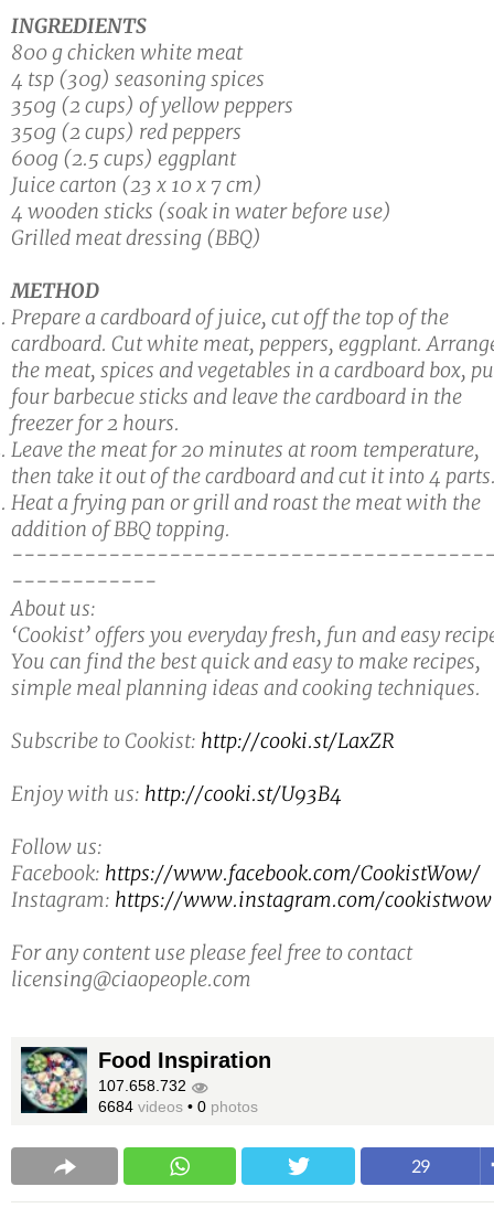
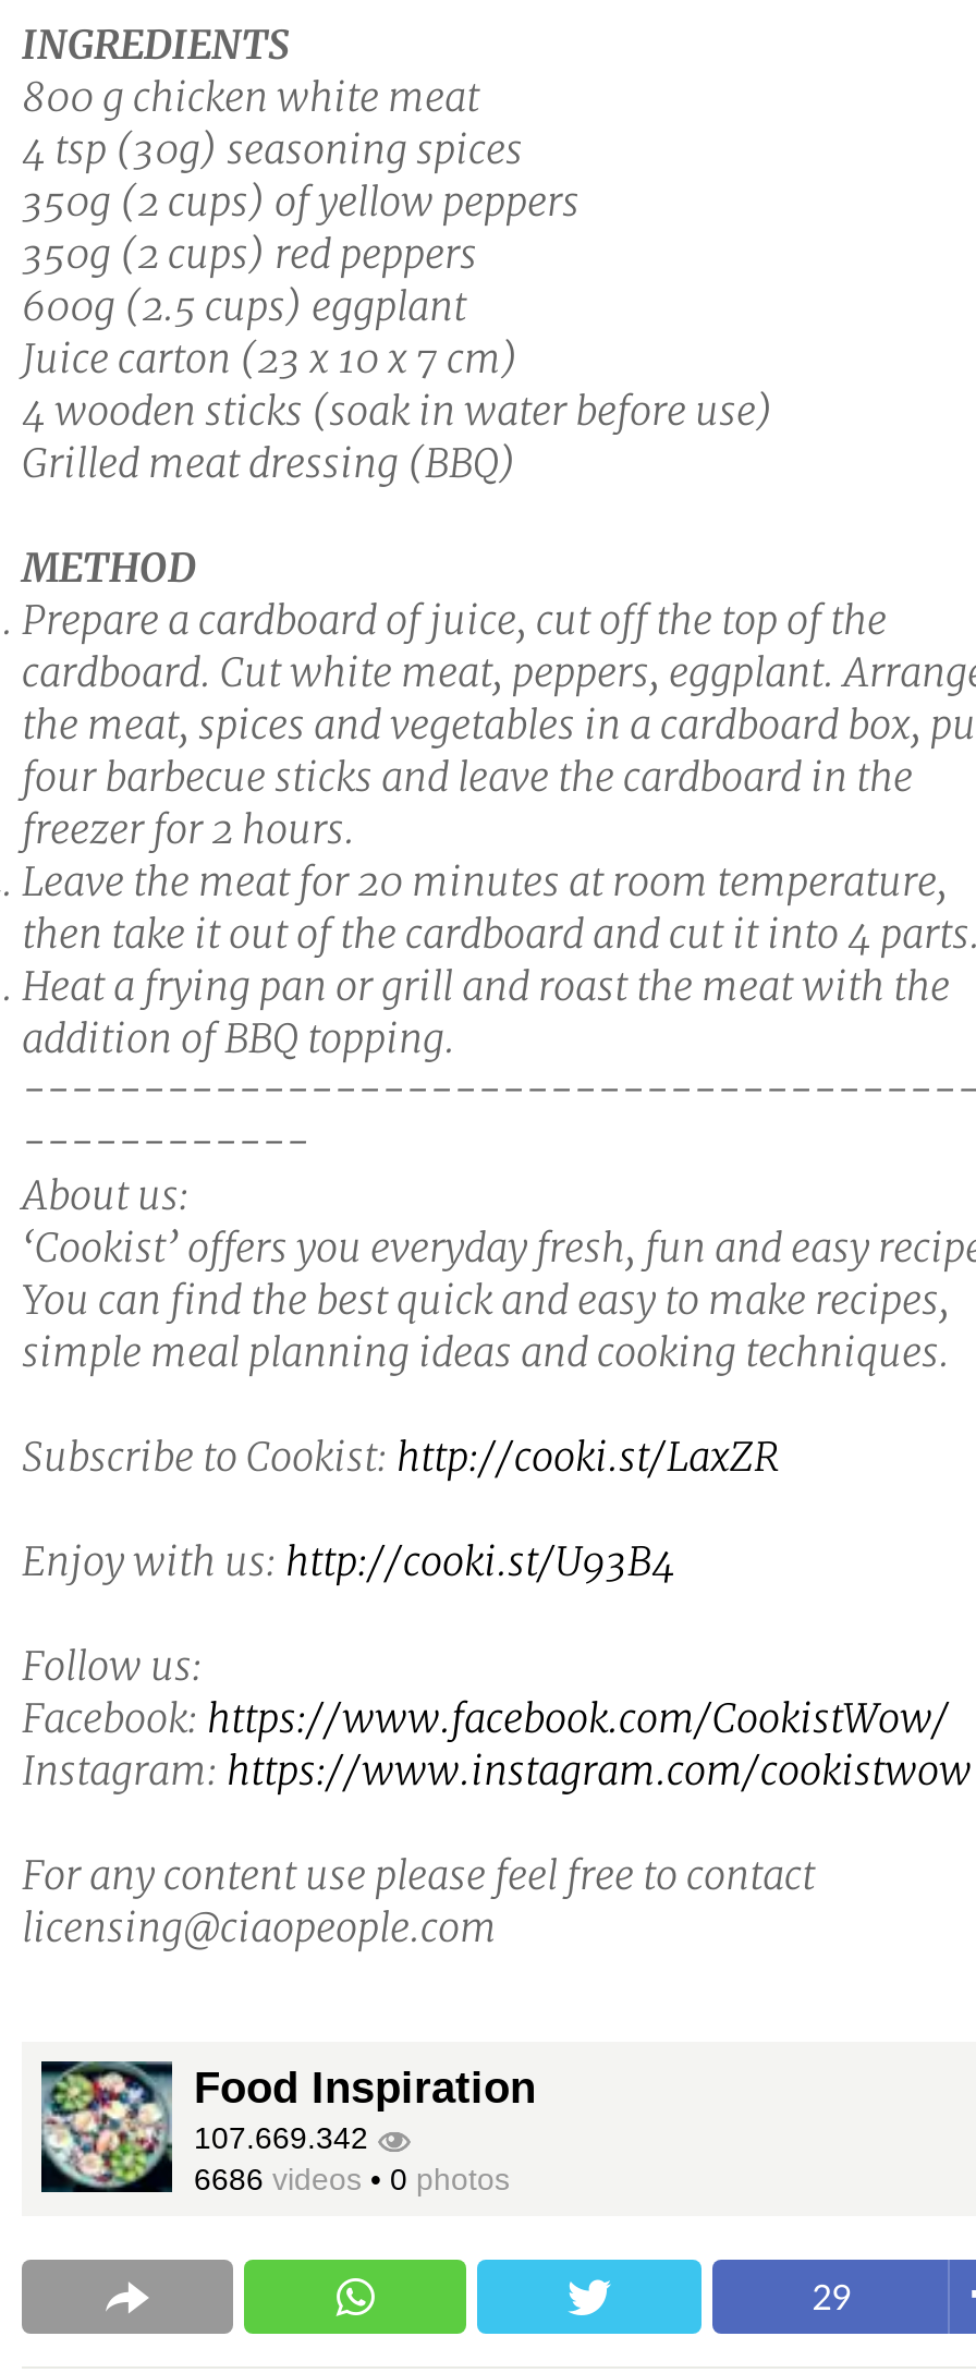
- 107.658.732
+ 107.669.342

- 6684 videos • 0 photos
+ 6686 videos • 0 photos
